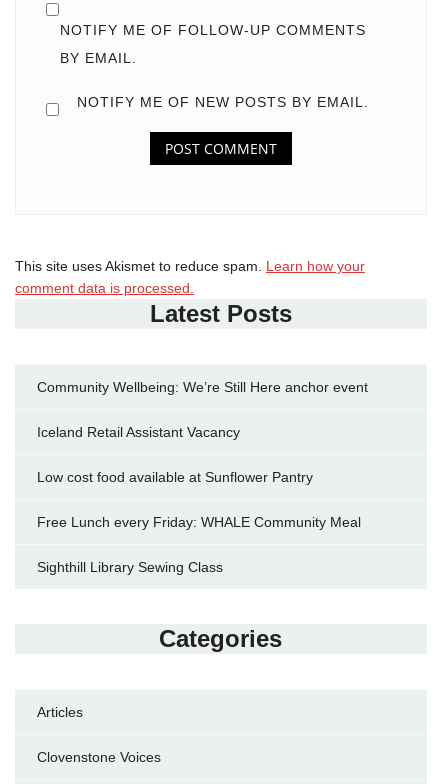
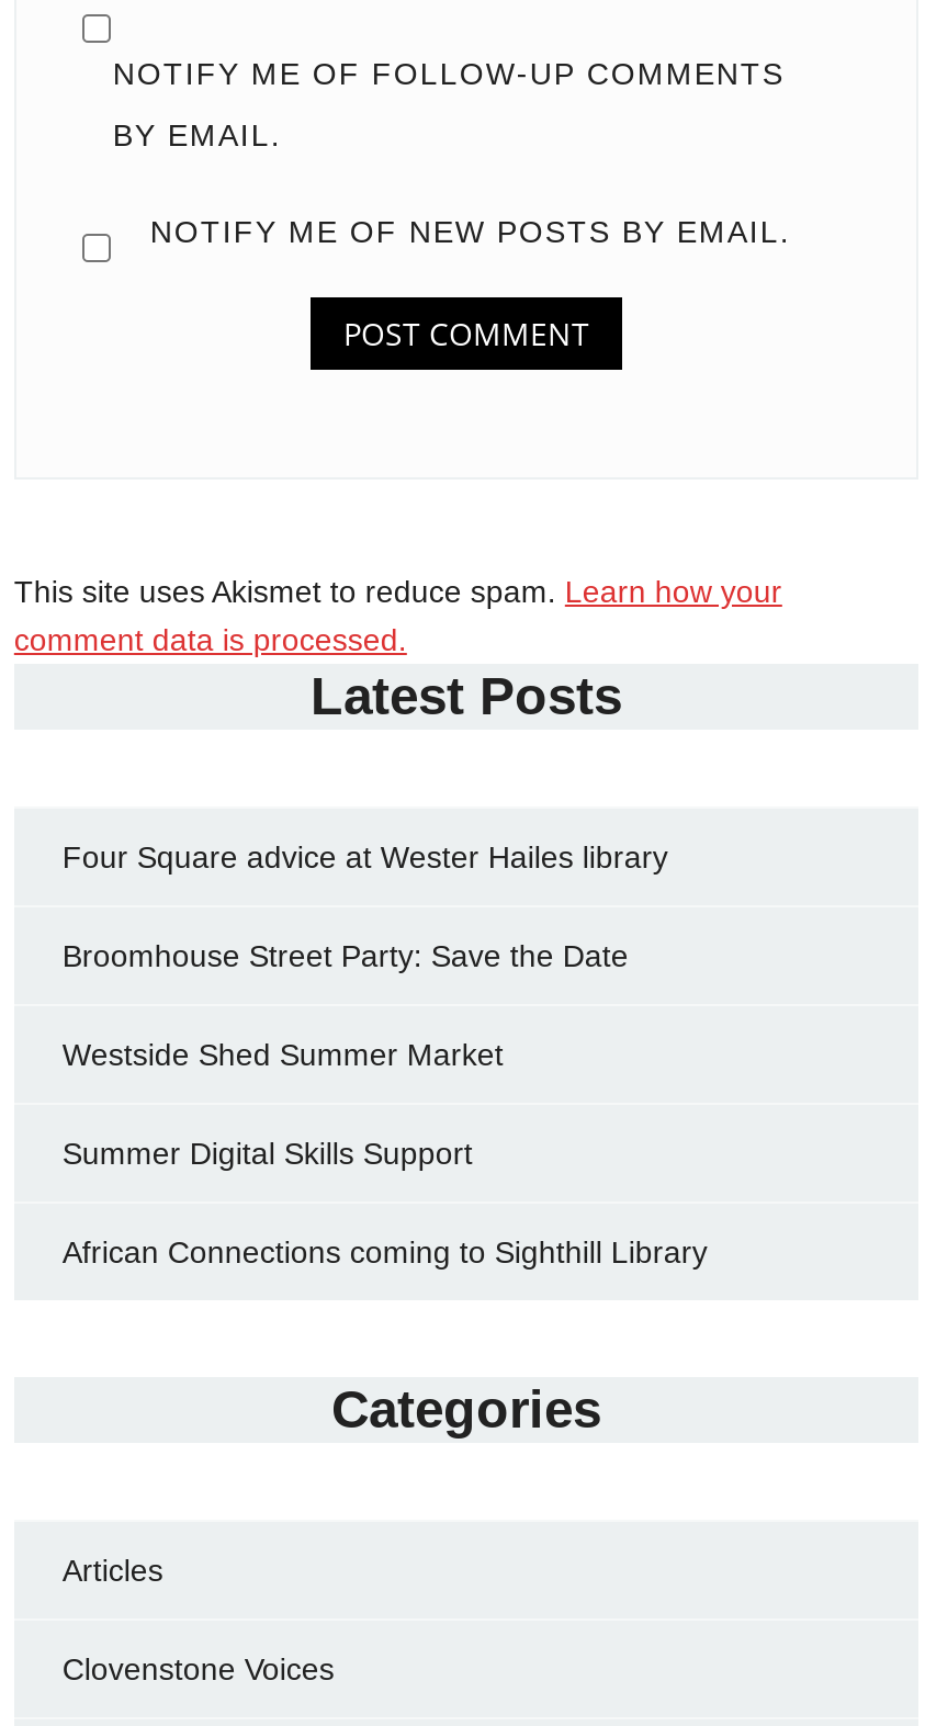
- Community Wellbeing: We’re Still Here anchor event
+ Four Square advice at Wester Hailes library

- Iceland Retail Assistant Vacancy
+ Broomhouse Street Party: Save the Date

- Low cost food available at Sunflower Pantry
+ Westside Shed Summer Market

- Free Lunch every Friday: WHALE Community Meal
+ Summer Digital Skills Support

- Sighthill Library Sewing Class
+ African Connections coming to Sighthill Library
